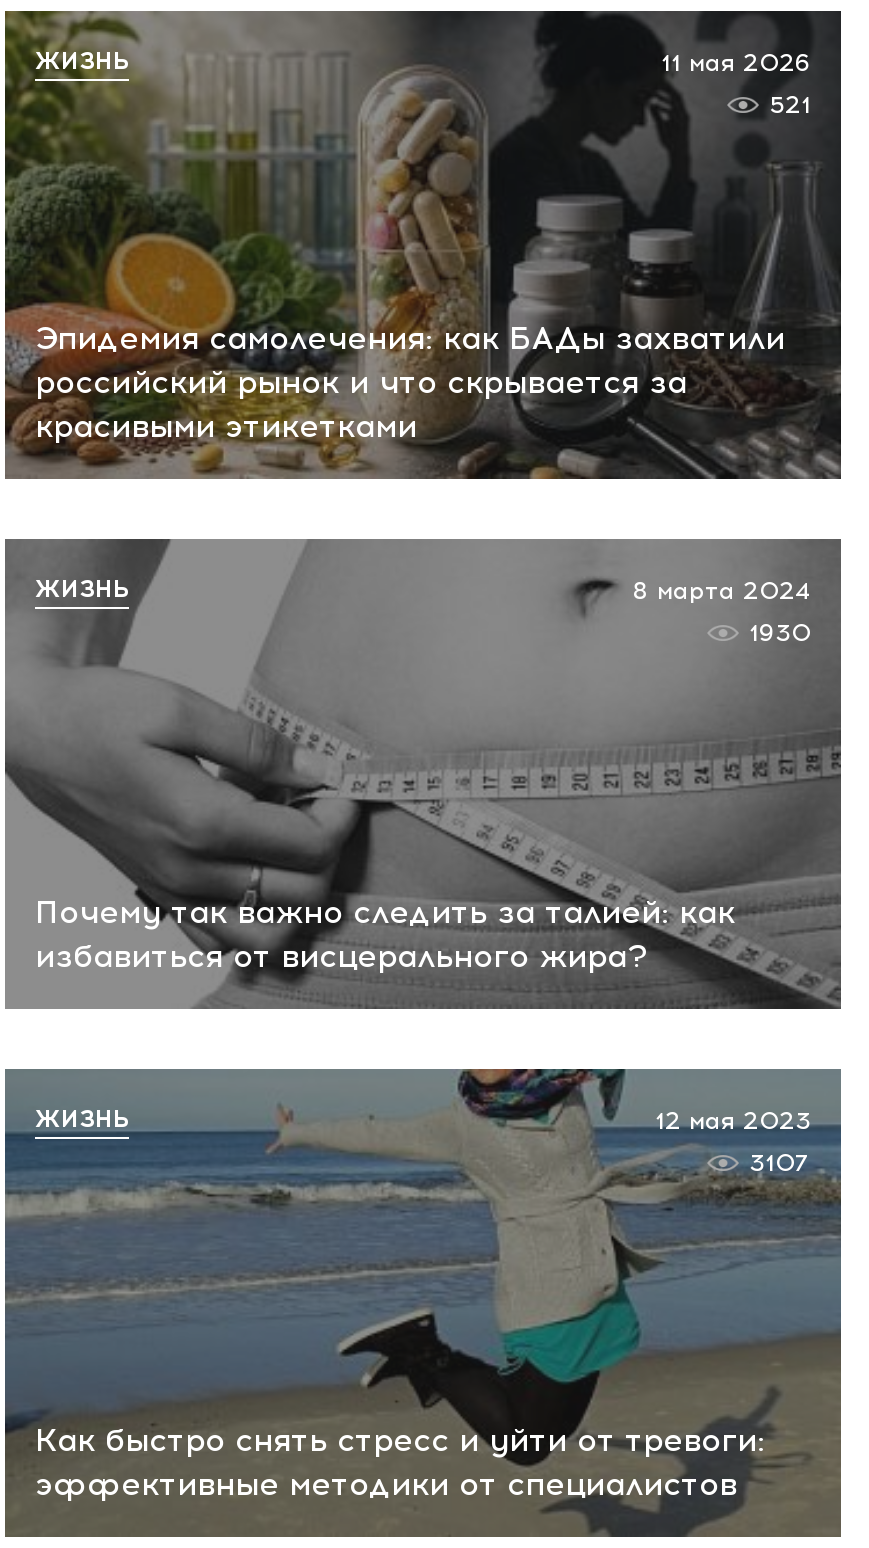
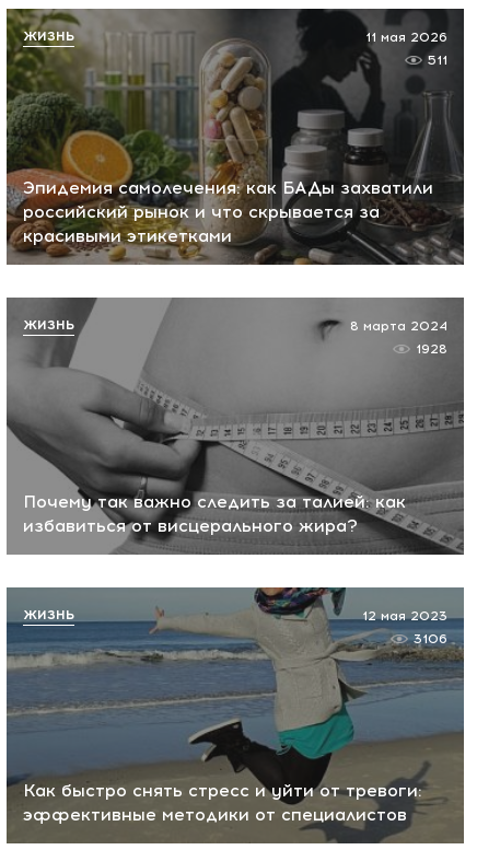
- 521
+ 511

- 1930
+ 1928

- 3107
+ 3106
